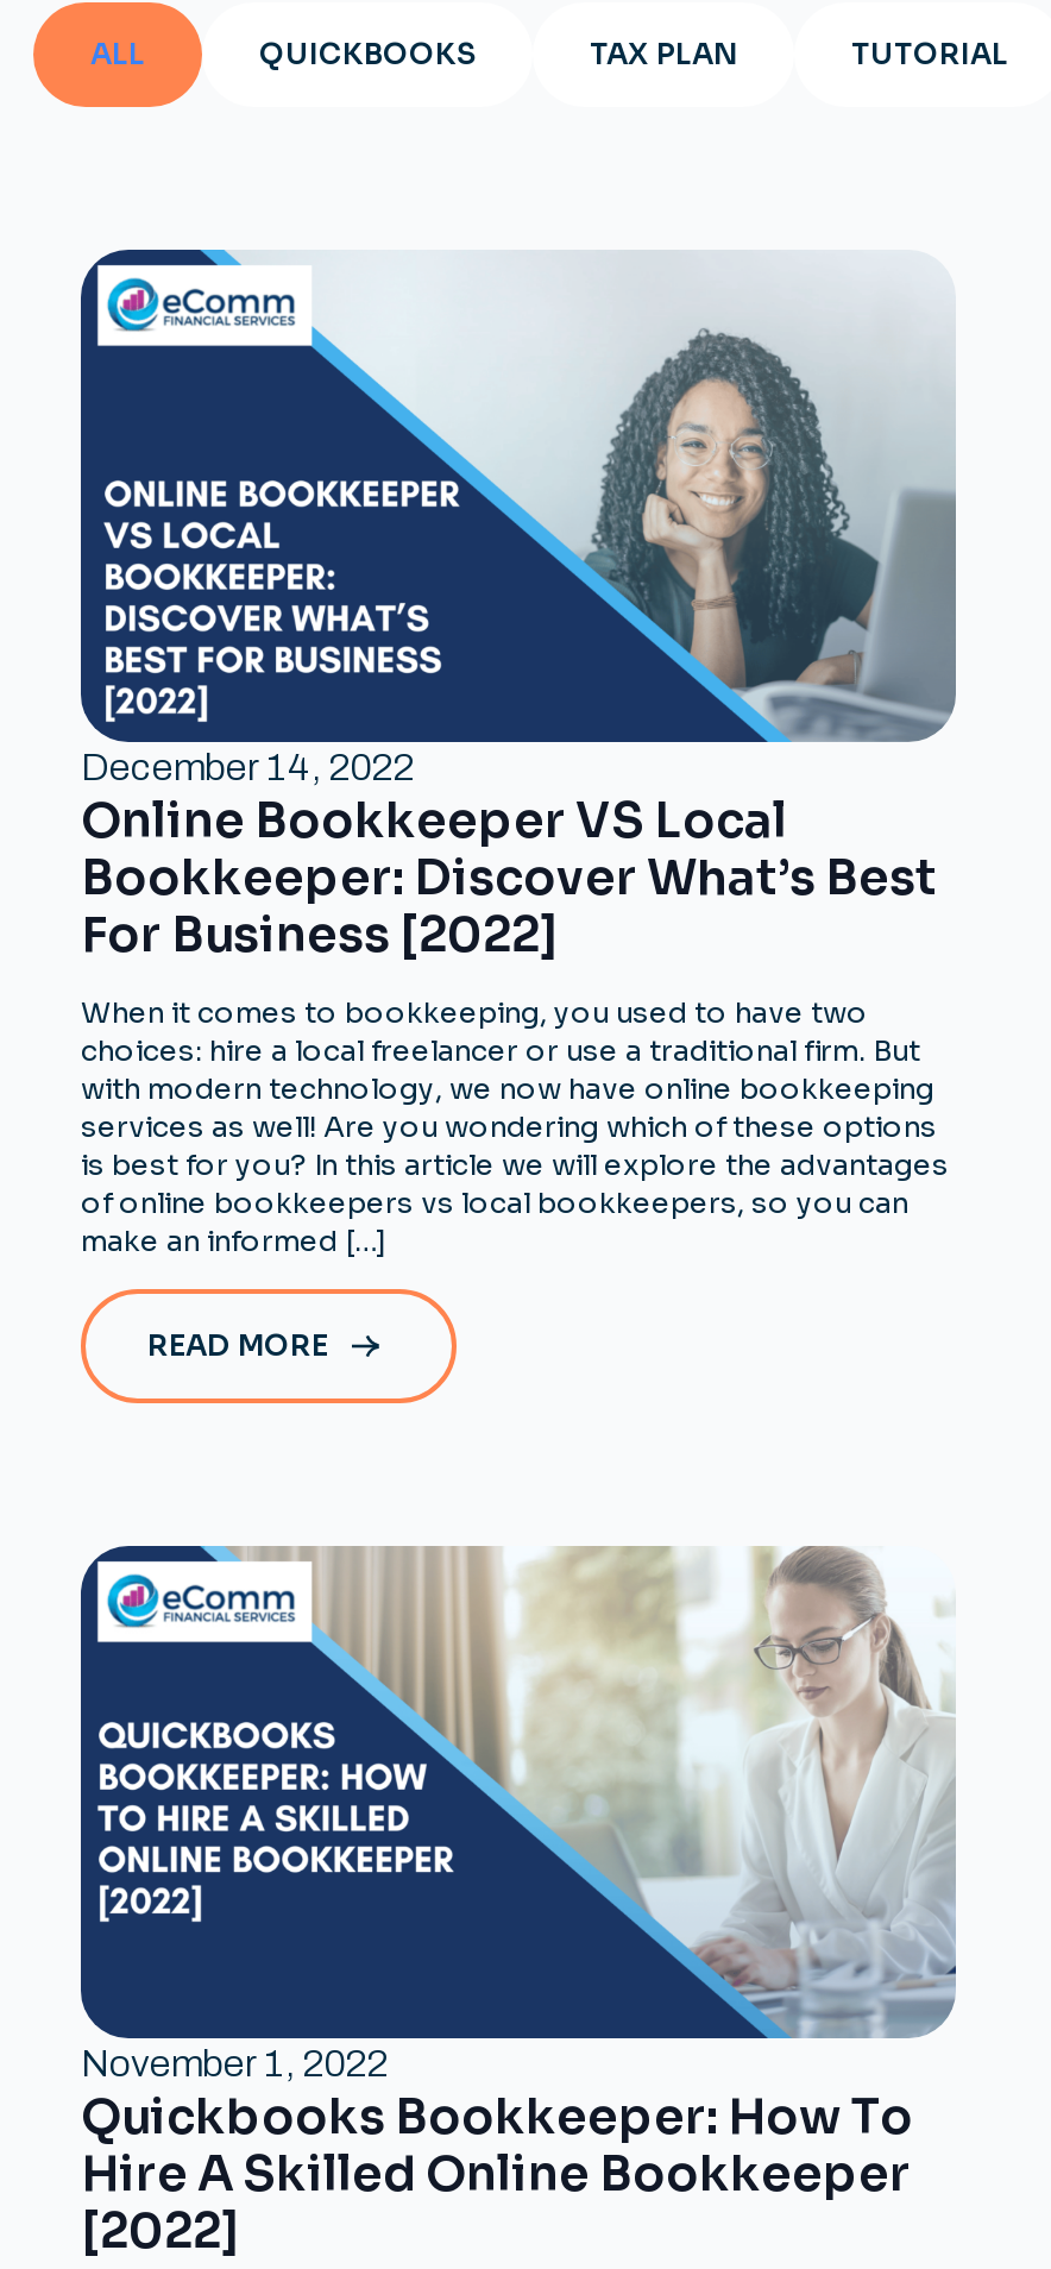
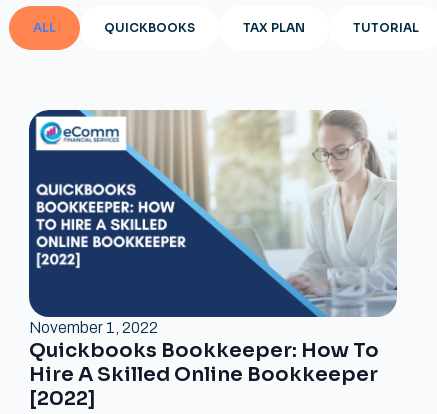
- [image]
- December 14, 2022
- Online Bookkeeper VS Local
- Bookkeeper: Discover What’s Best
- For Business [2022]
- When it comes to bookkeeping, you used to have two
- choices: hire a local freelancer or use a traditional firm. But
- with modern technology, we now have online bookkeeping
- services as well! Are you wondering which of these options
- is best for you? In this article we will explore the advantages
- of online bookkeepers vs local bookkeepers, so you can
- make an informed […]
- READ MORE
